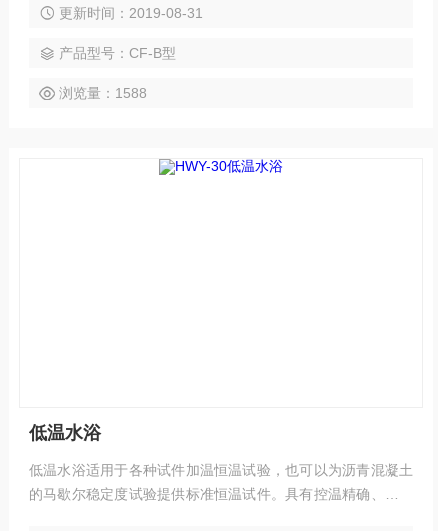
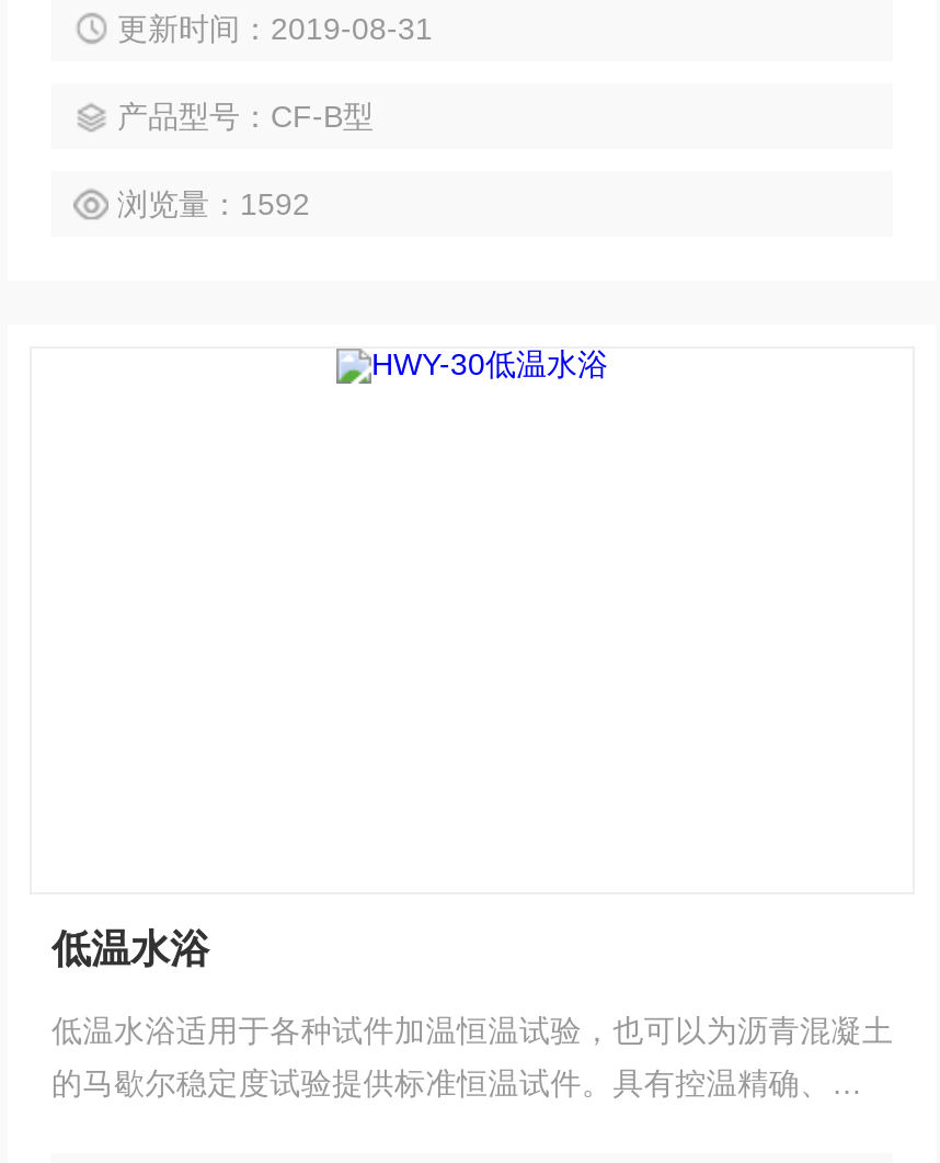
- 浏览量：1588
+ 浏览量：1592
